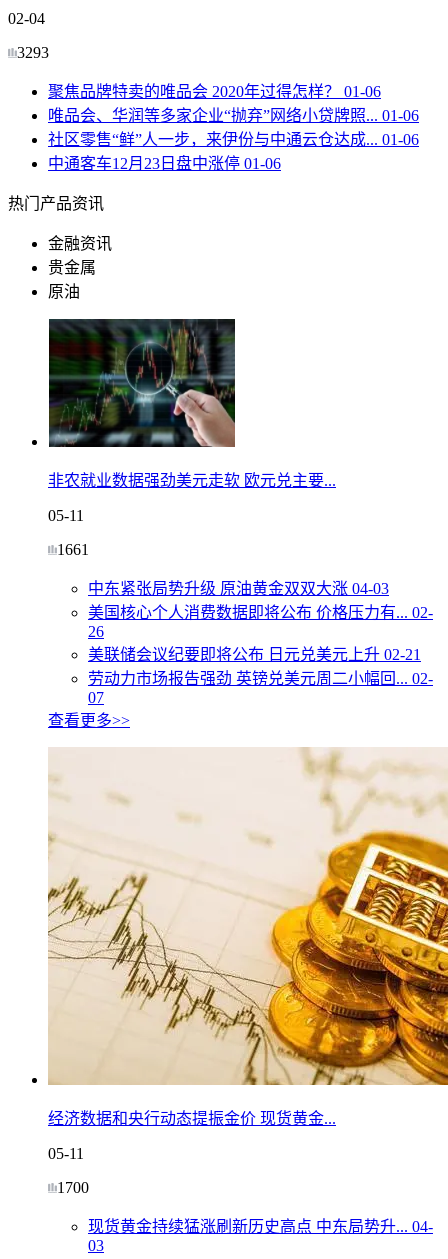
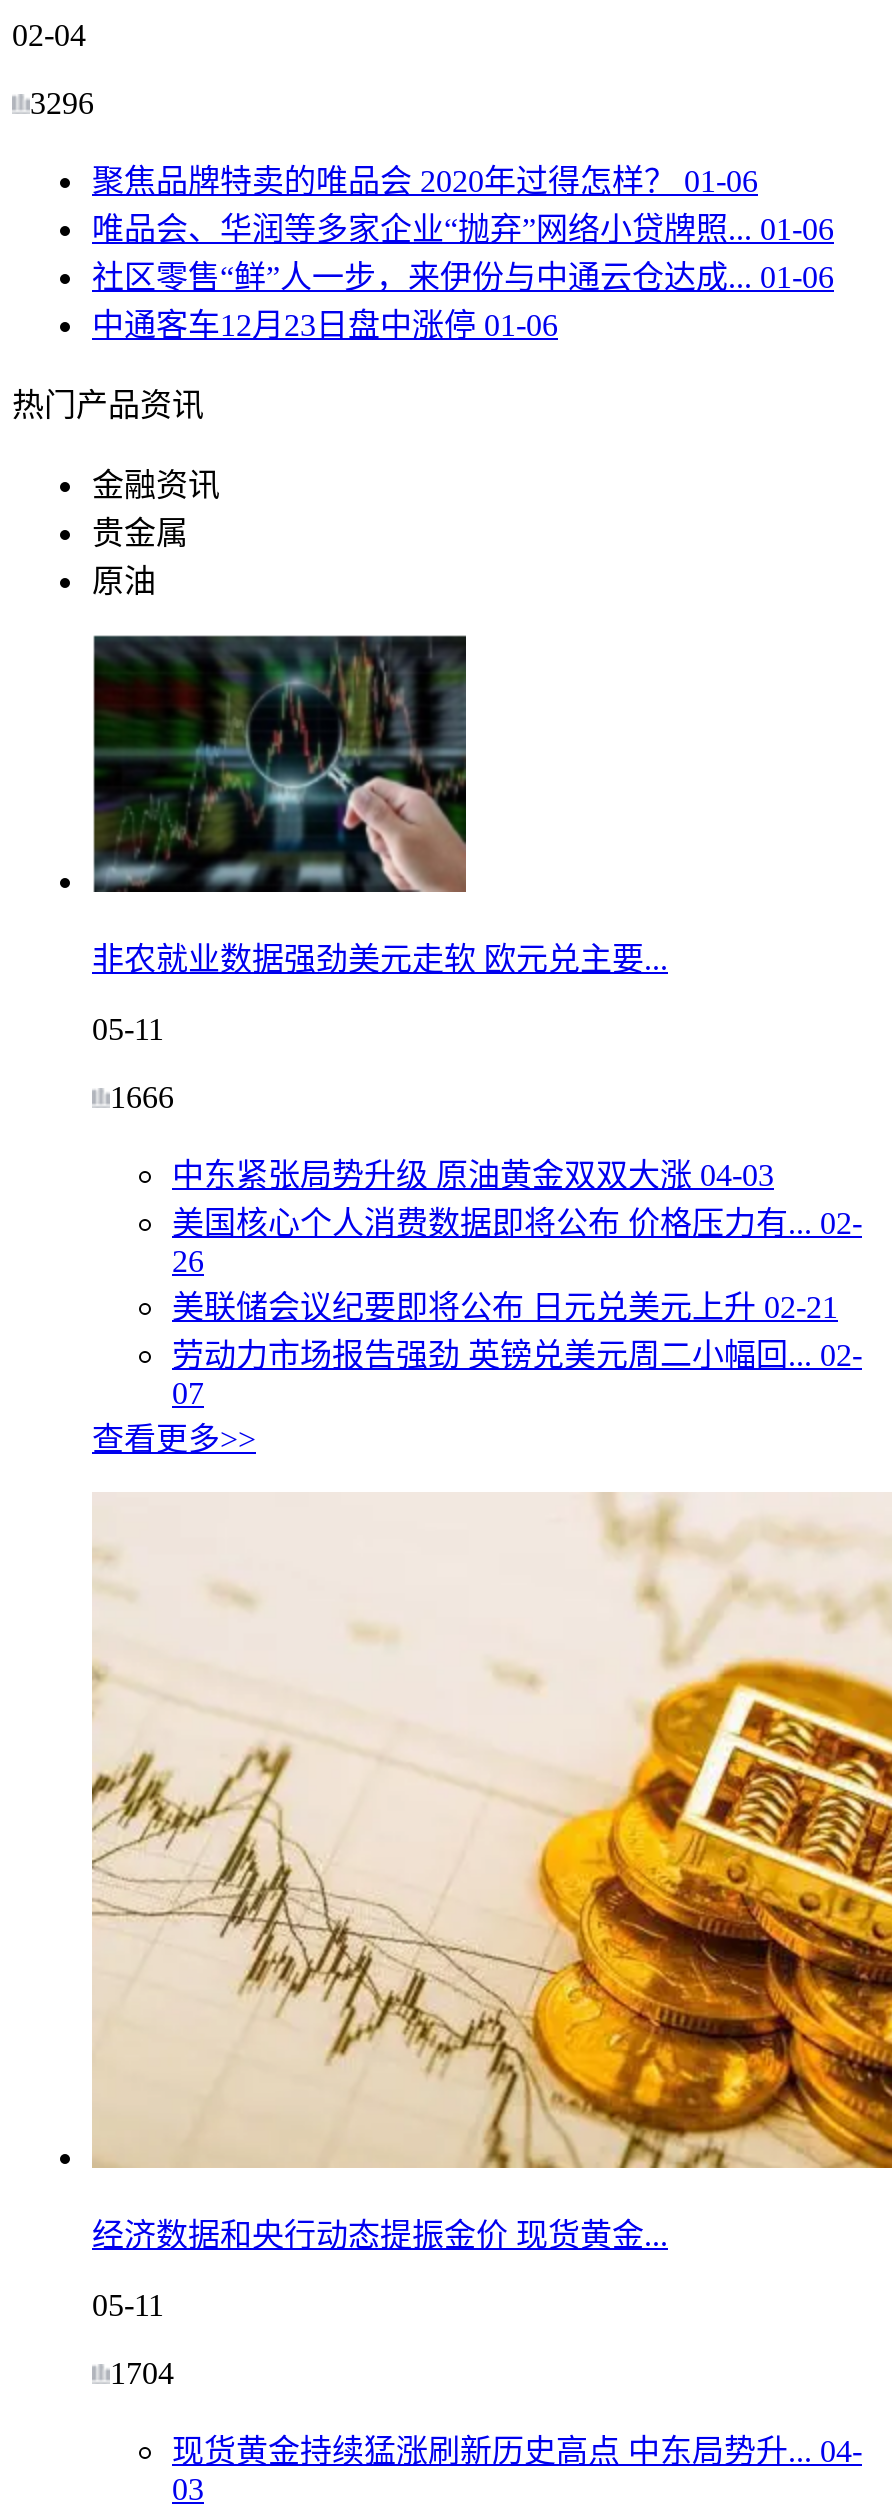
- 3293
+ 3296

- 1661
+ 1666

- 1700
+ 1704
